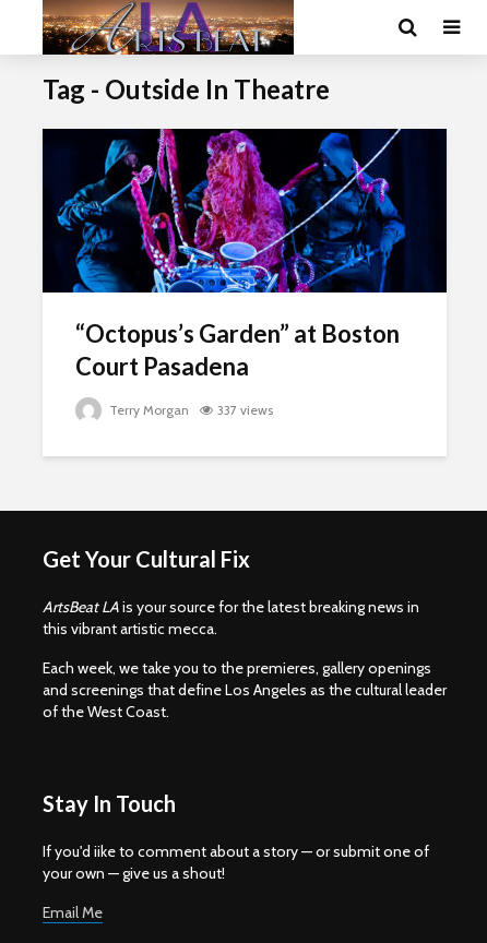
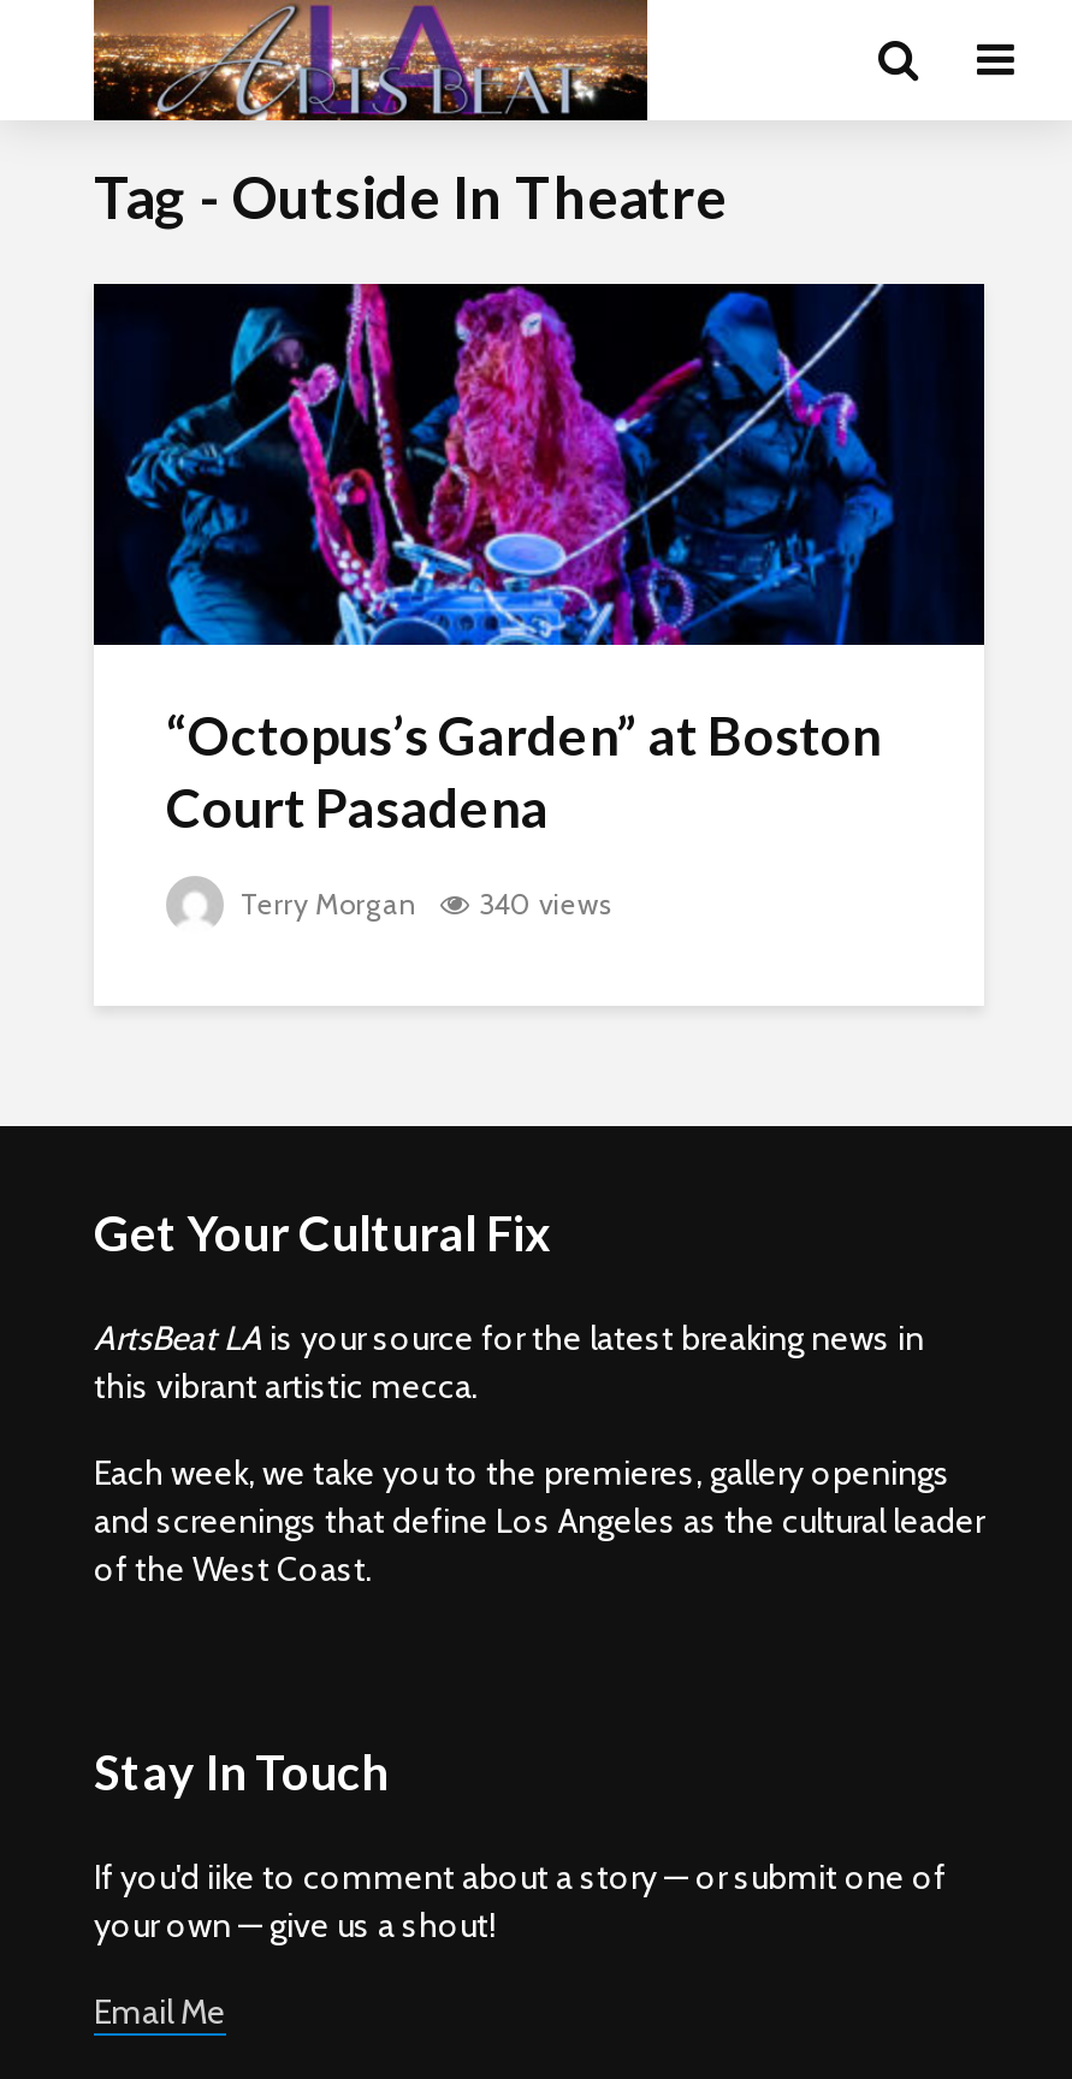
- Terry Morgan 337 views
+ Terry Morgan 340 views
